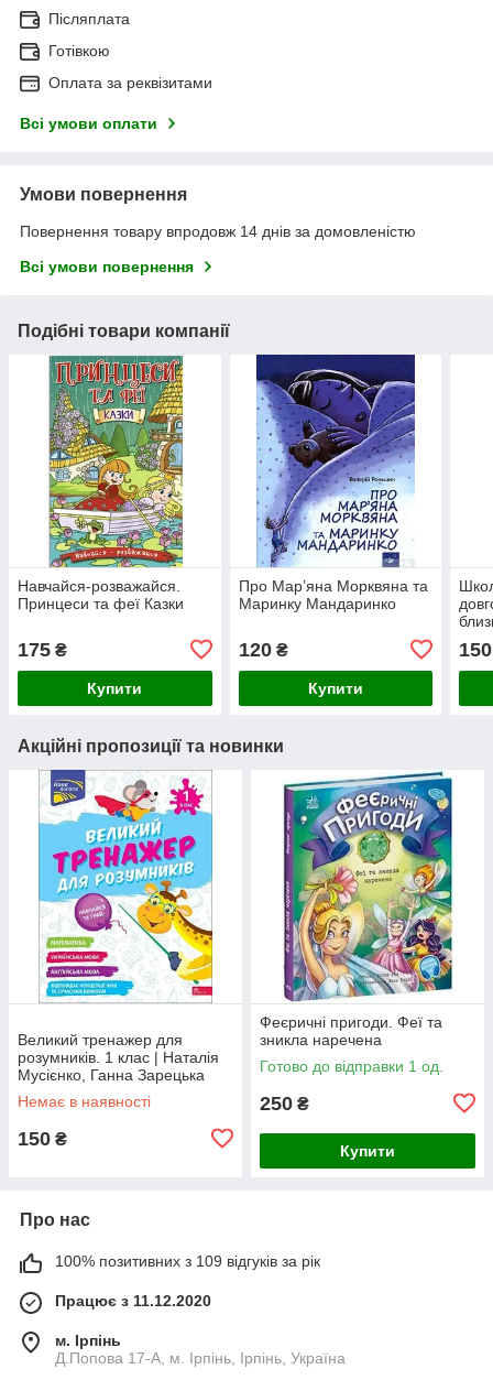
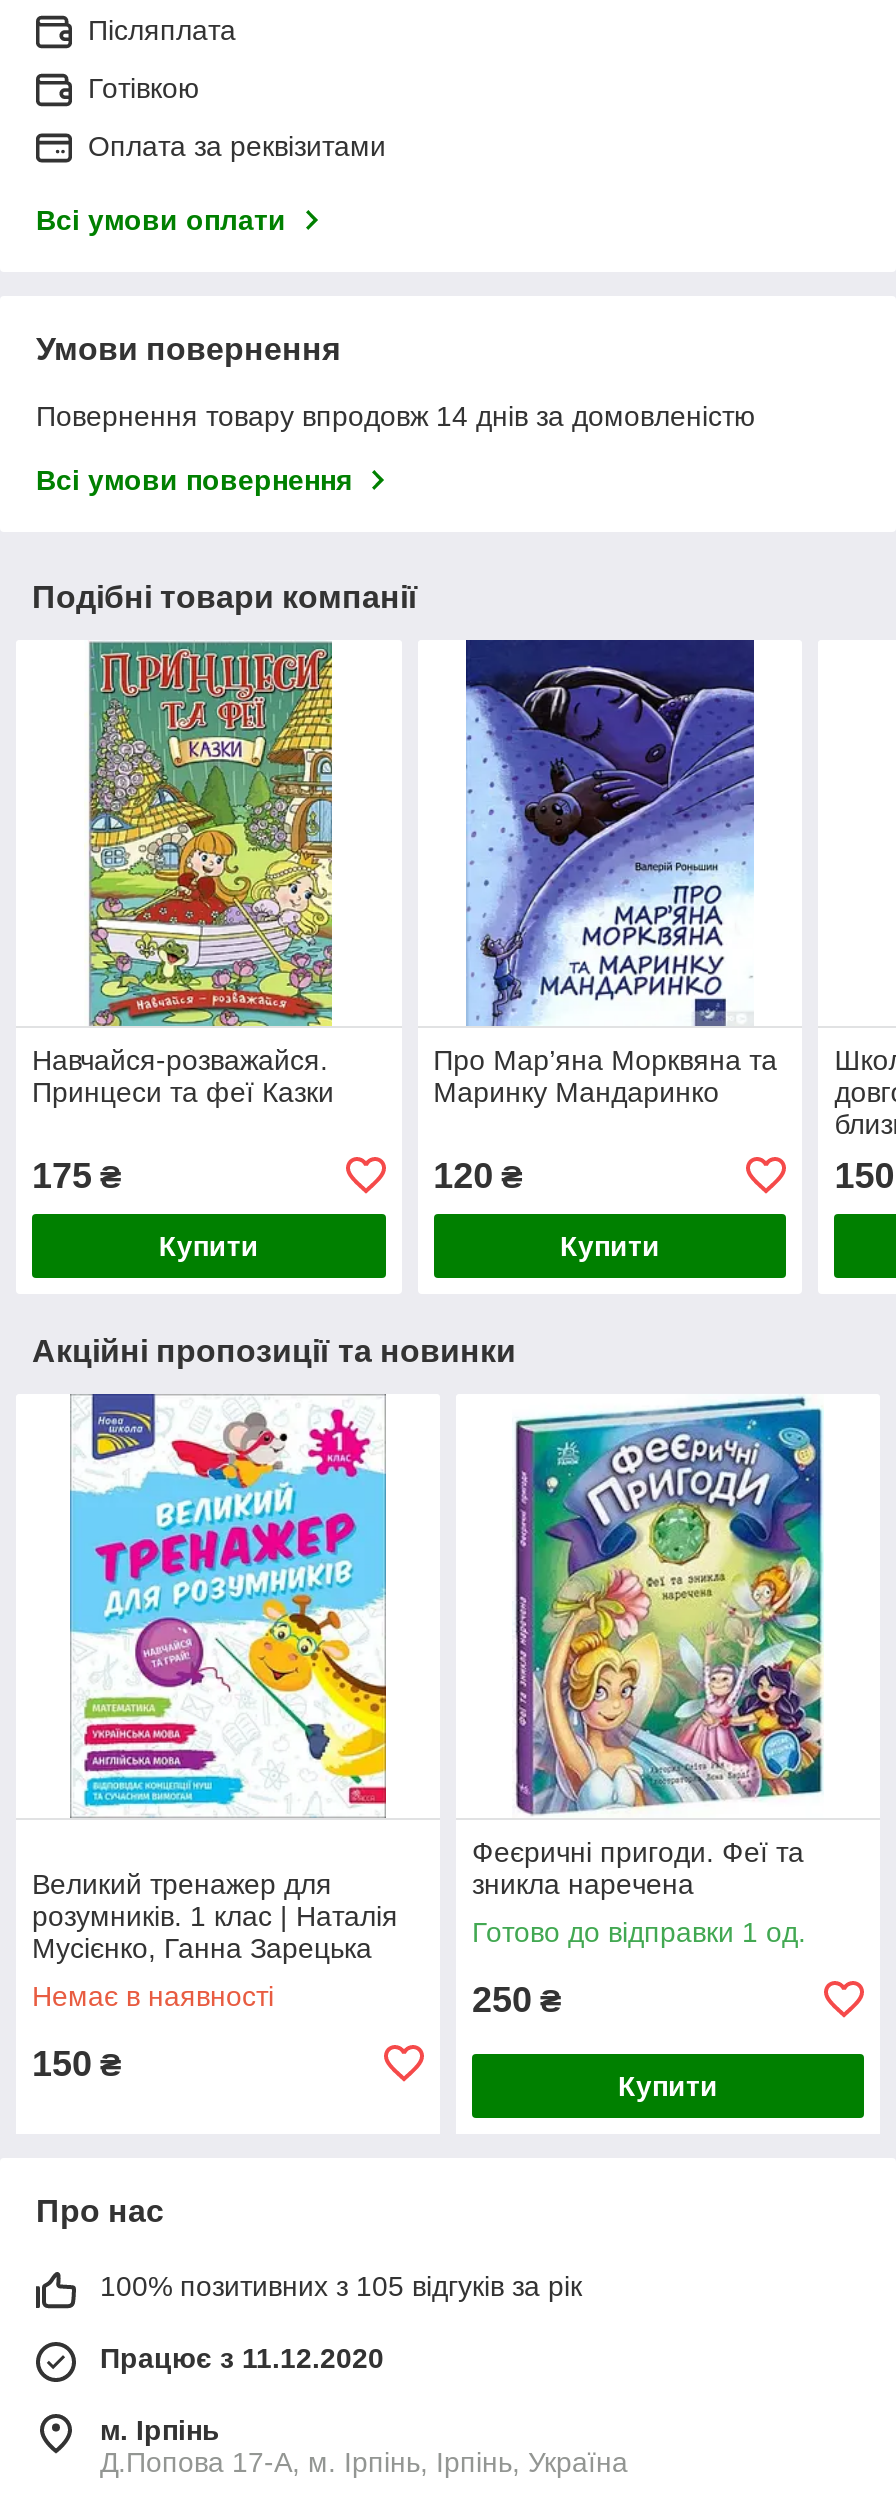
- 100% позитивних з 109 відгуків за рік
+ 100% позитивних з 105 відгуків за рік
